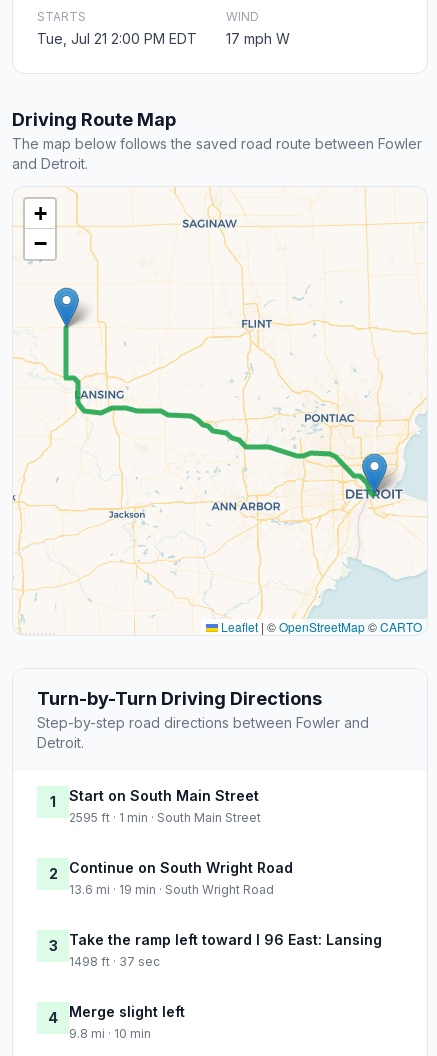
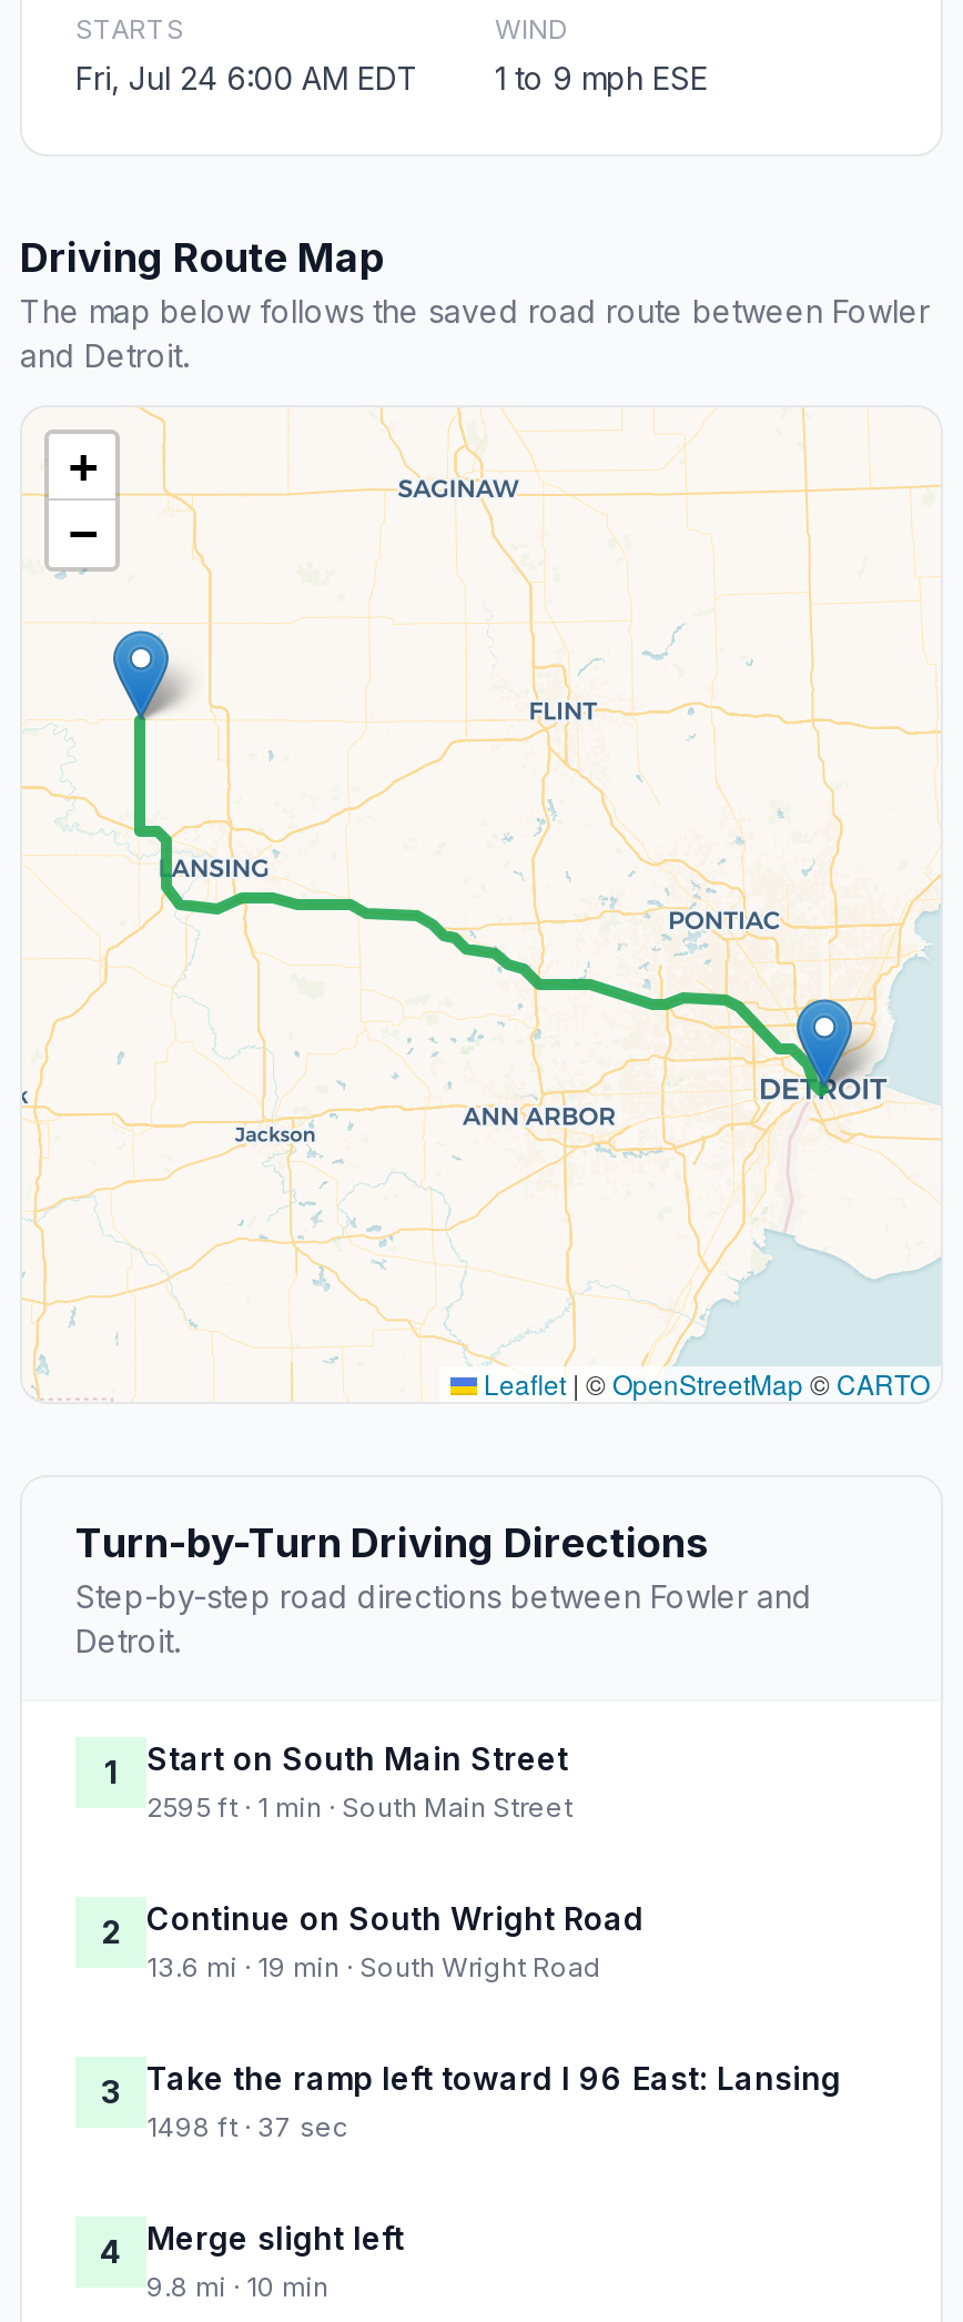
- Tue, Jul 21 2:00 PM EDT
+ Fri, Jul 24 6:00 AM EDT

- 17 mph W
+ 1 to 9 mph ESE
